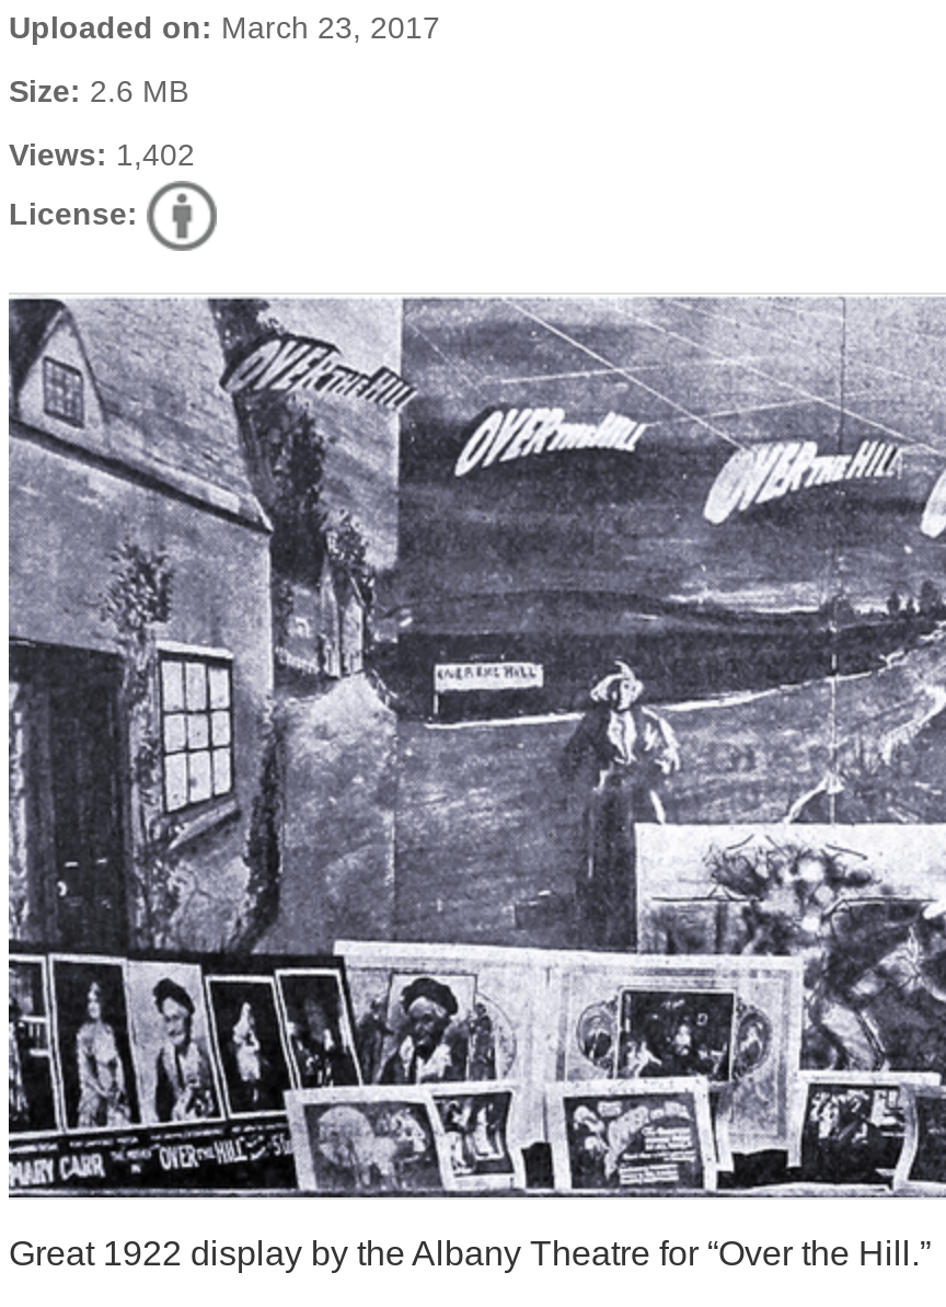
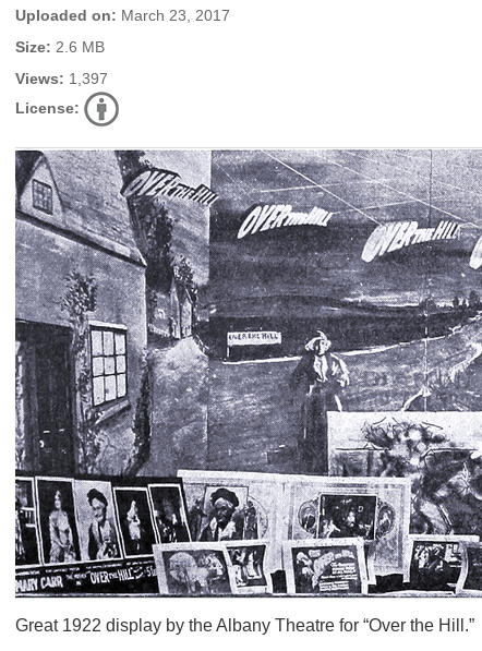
- Views: 1,402
+ Views: 1,397
